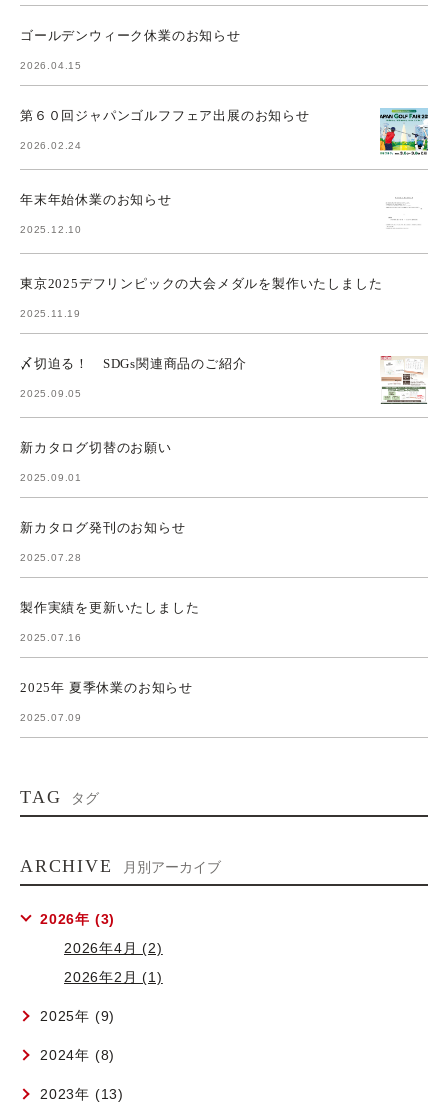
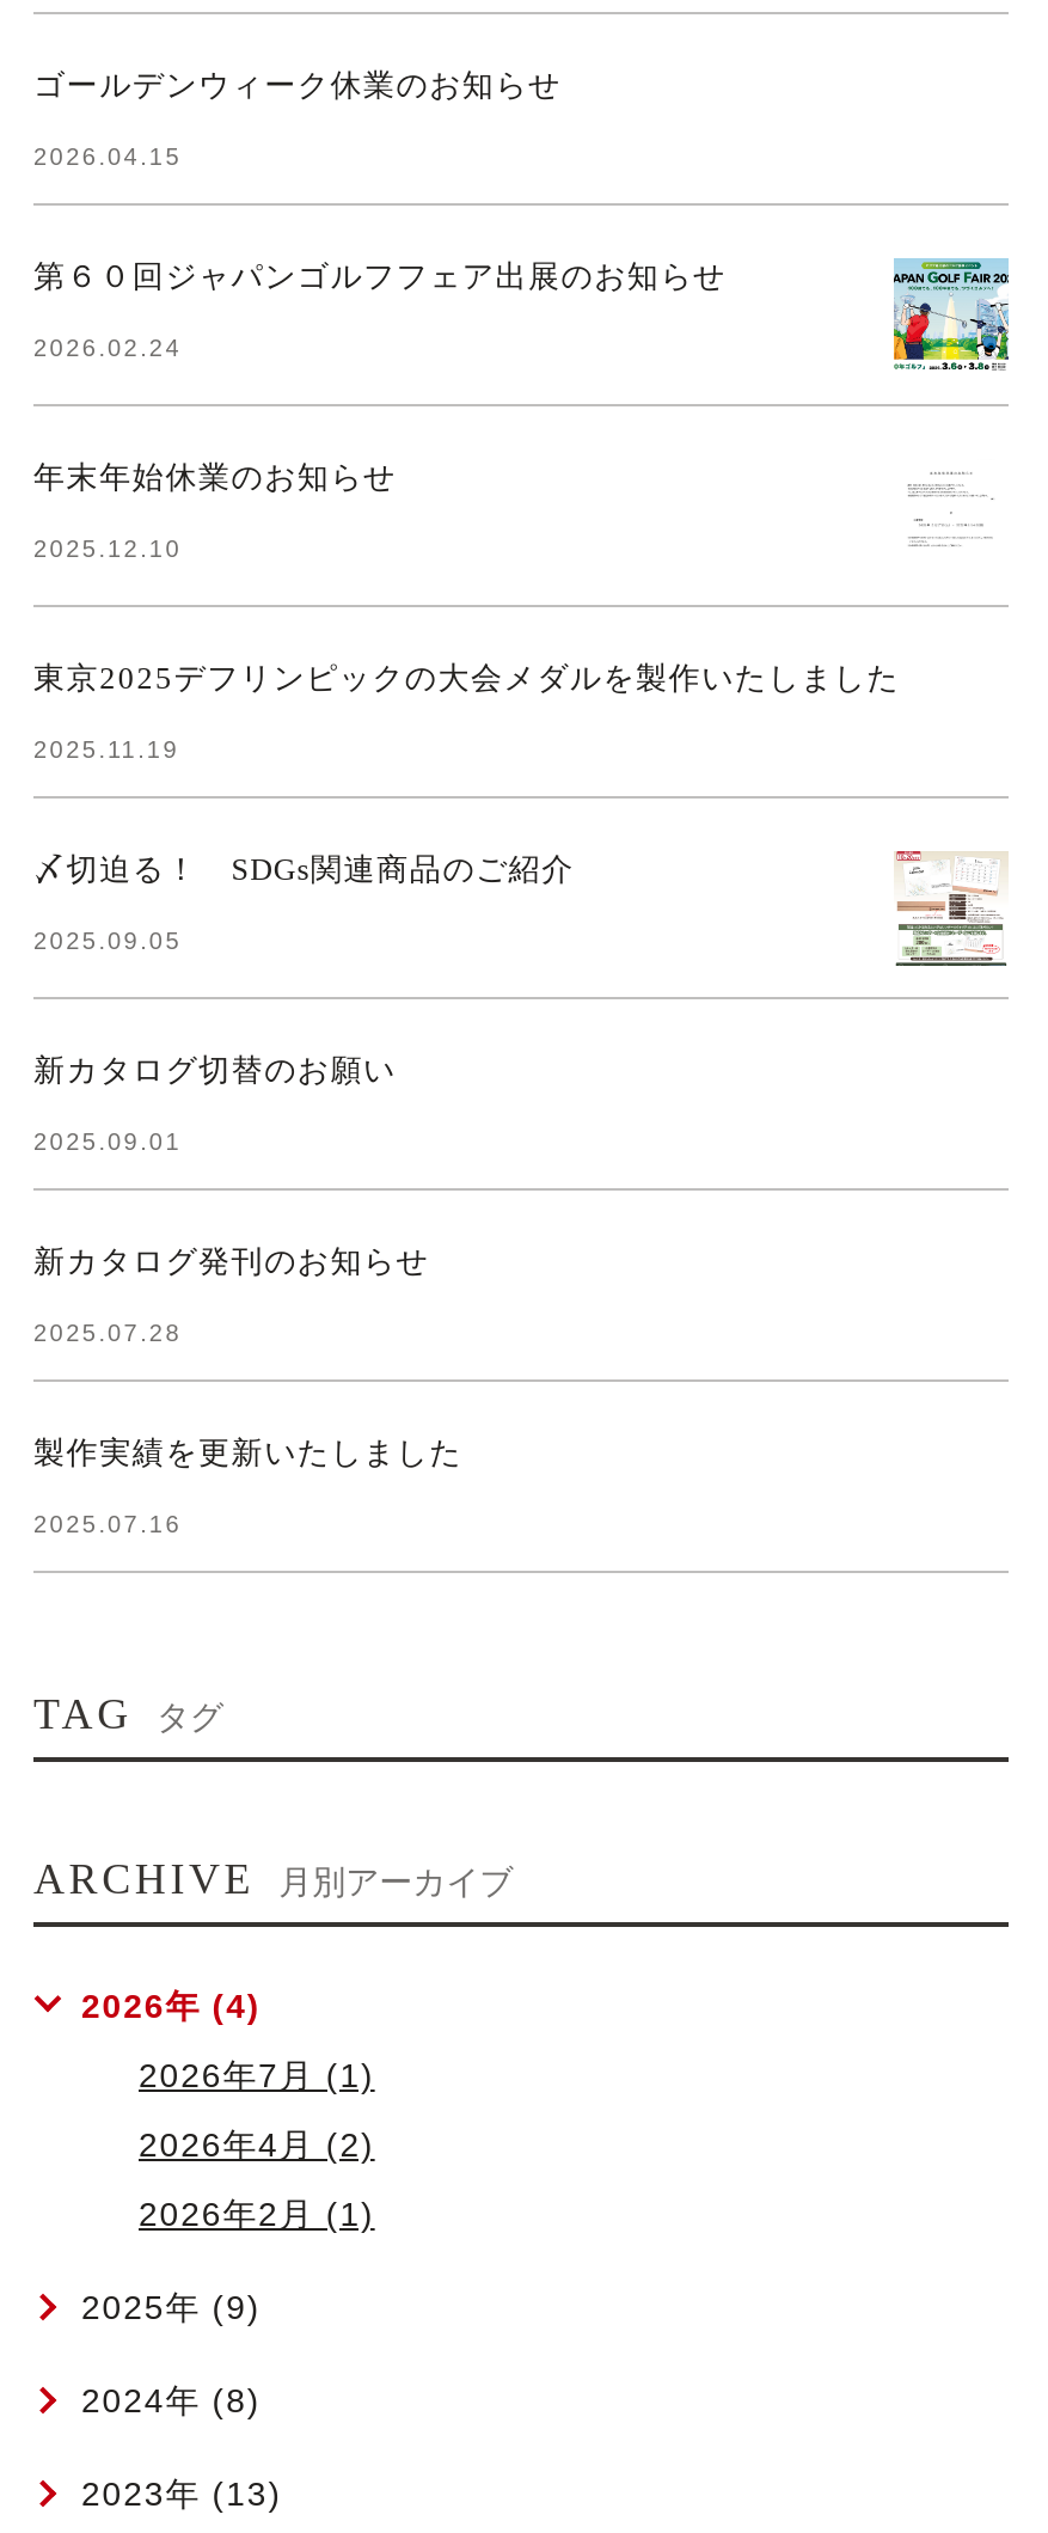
- 2025年 夏季休業のお知らせ
- 2025.07.09

moved up: TAG | タグ | ARCHIVE | 月別アーカイブ

- 2026年 (3)
+ 2026年 (4)
+ 2026年7月 (1)
